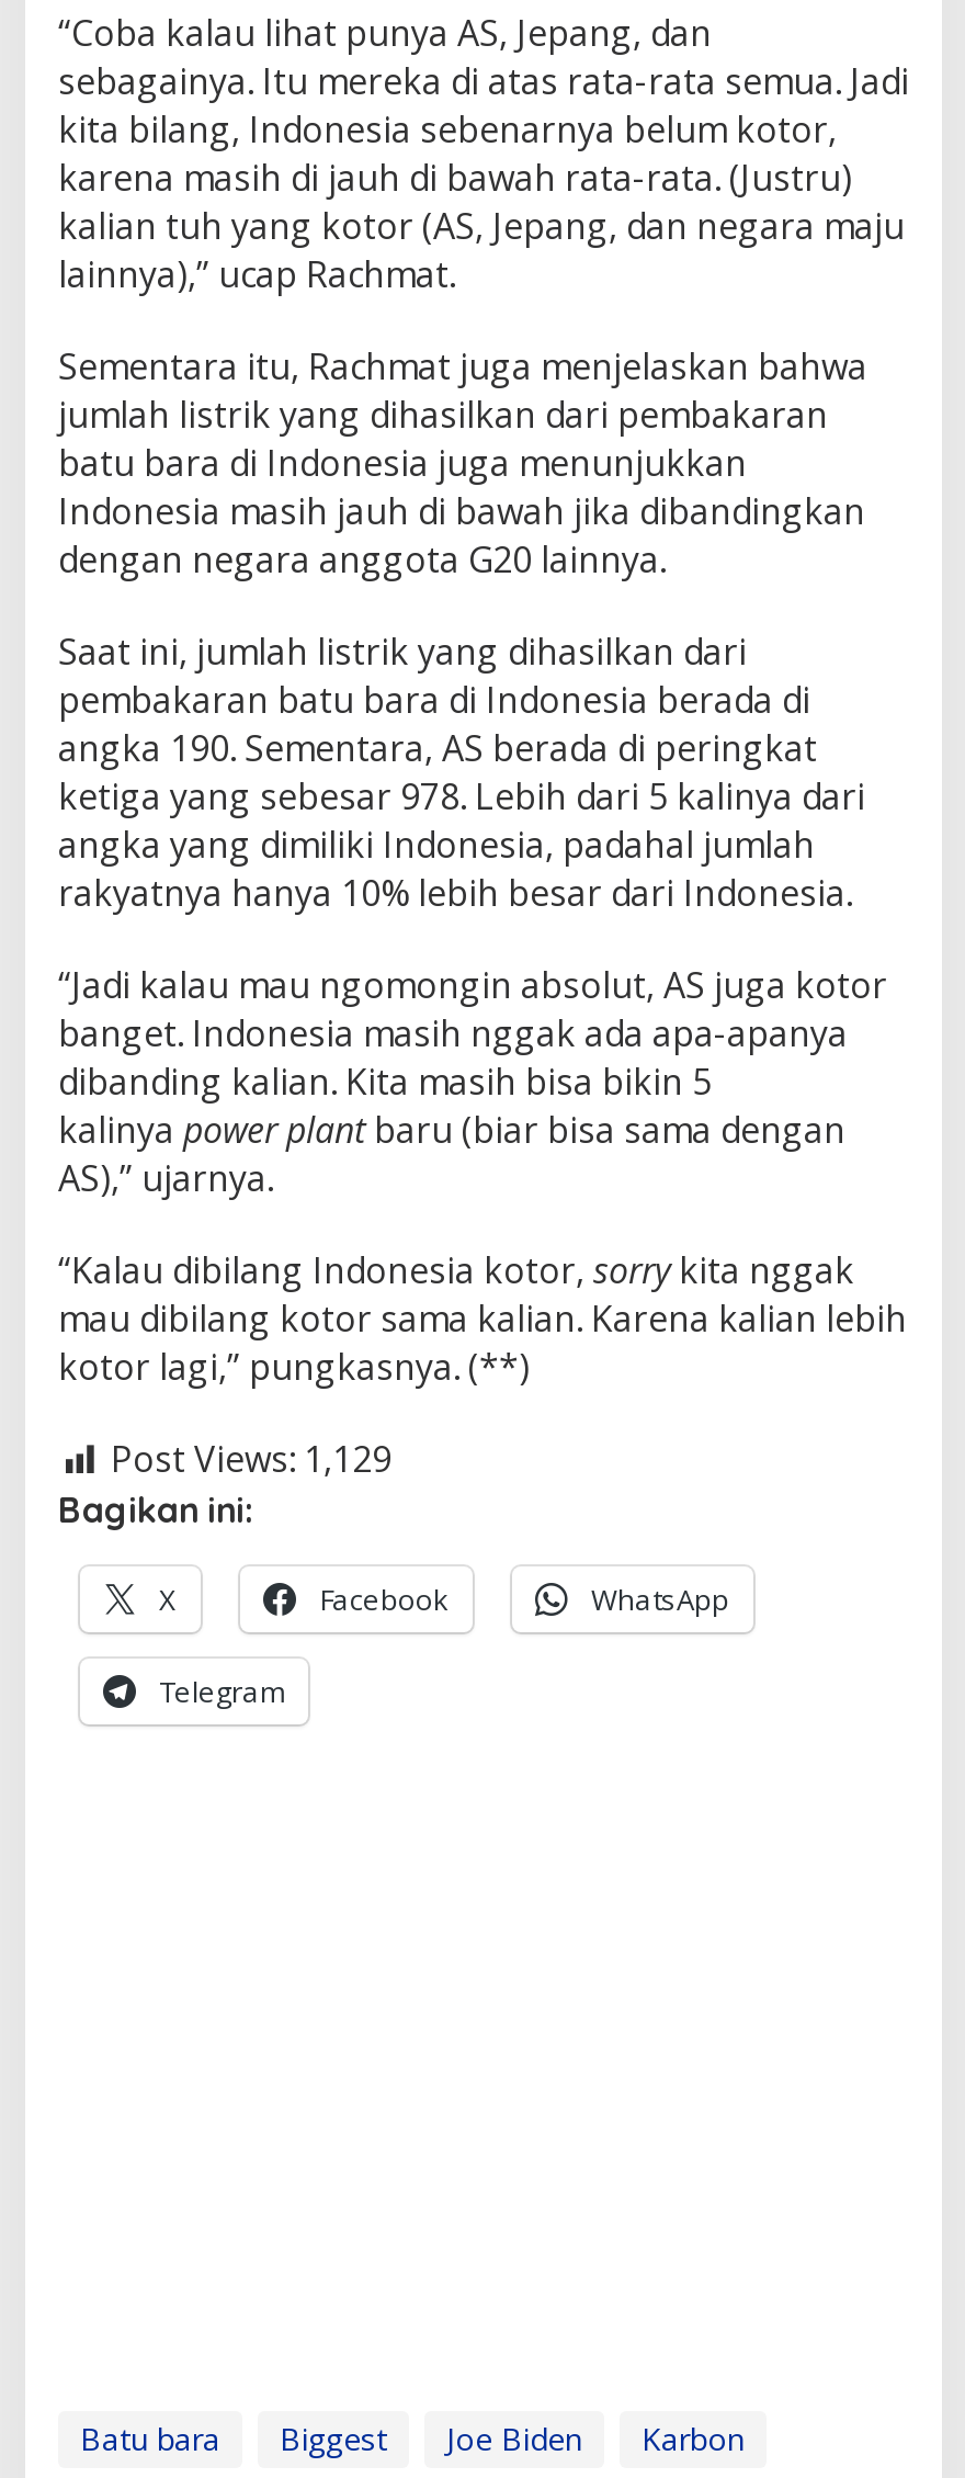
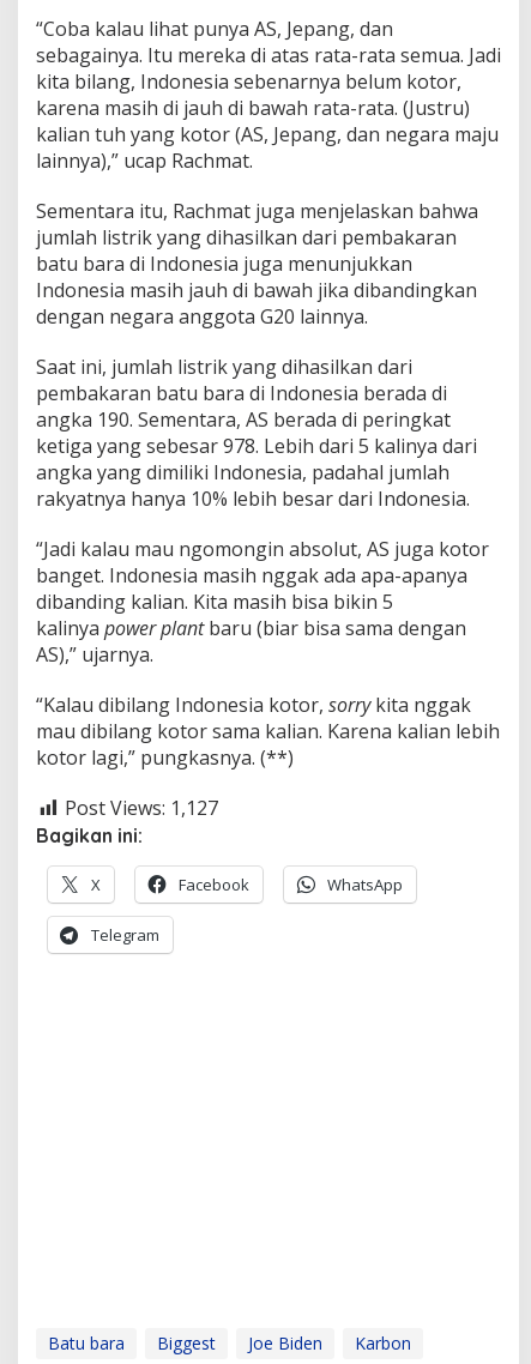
- Post Views: 1,129
+ Post Views: 1,127
